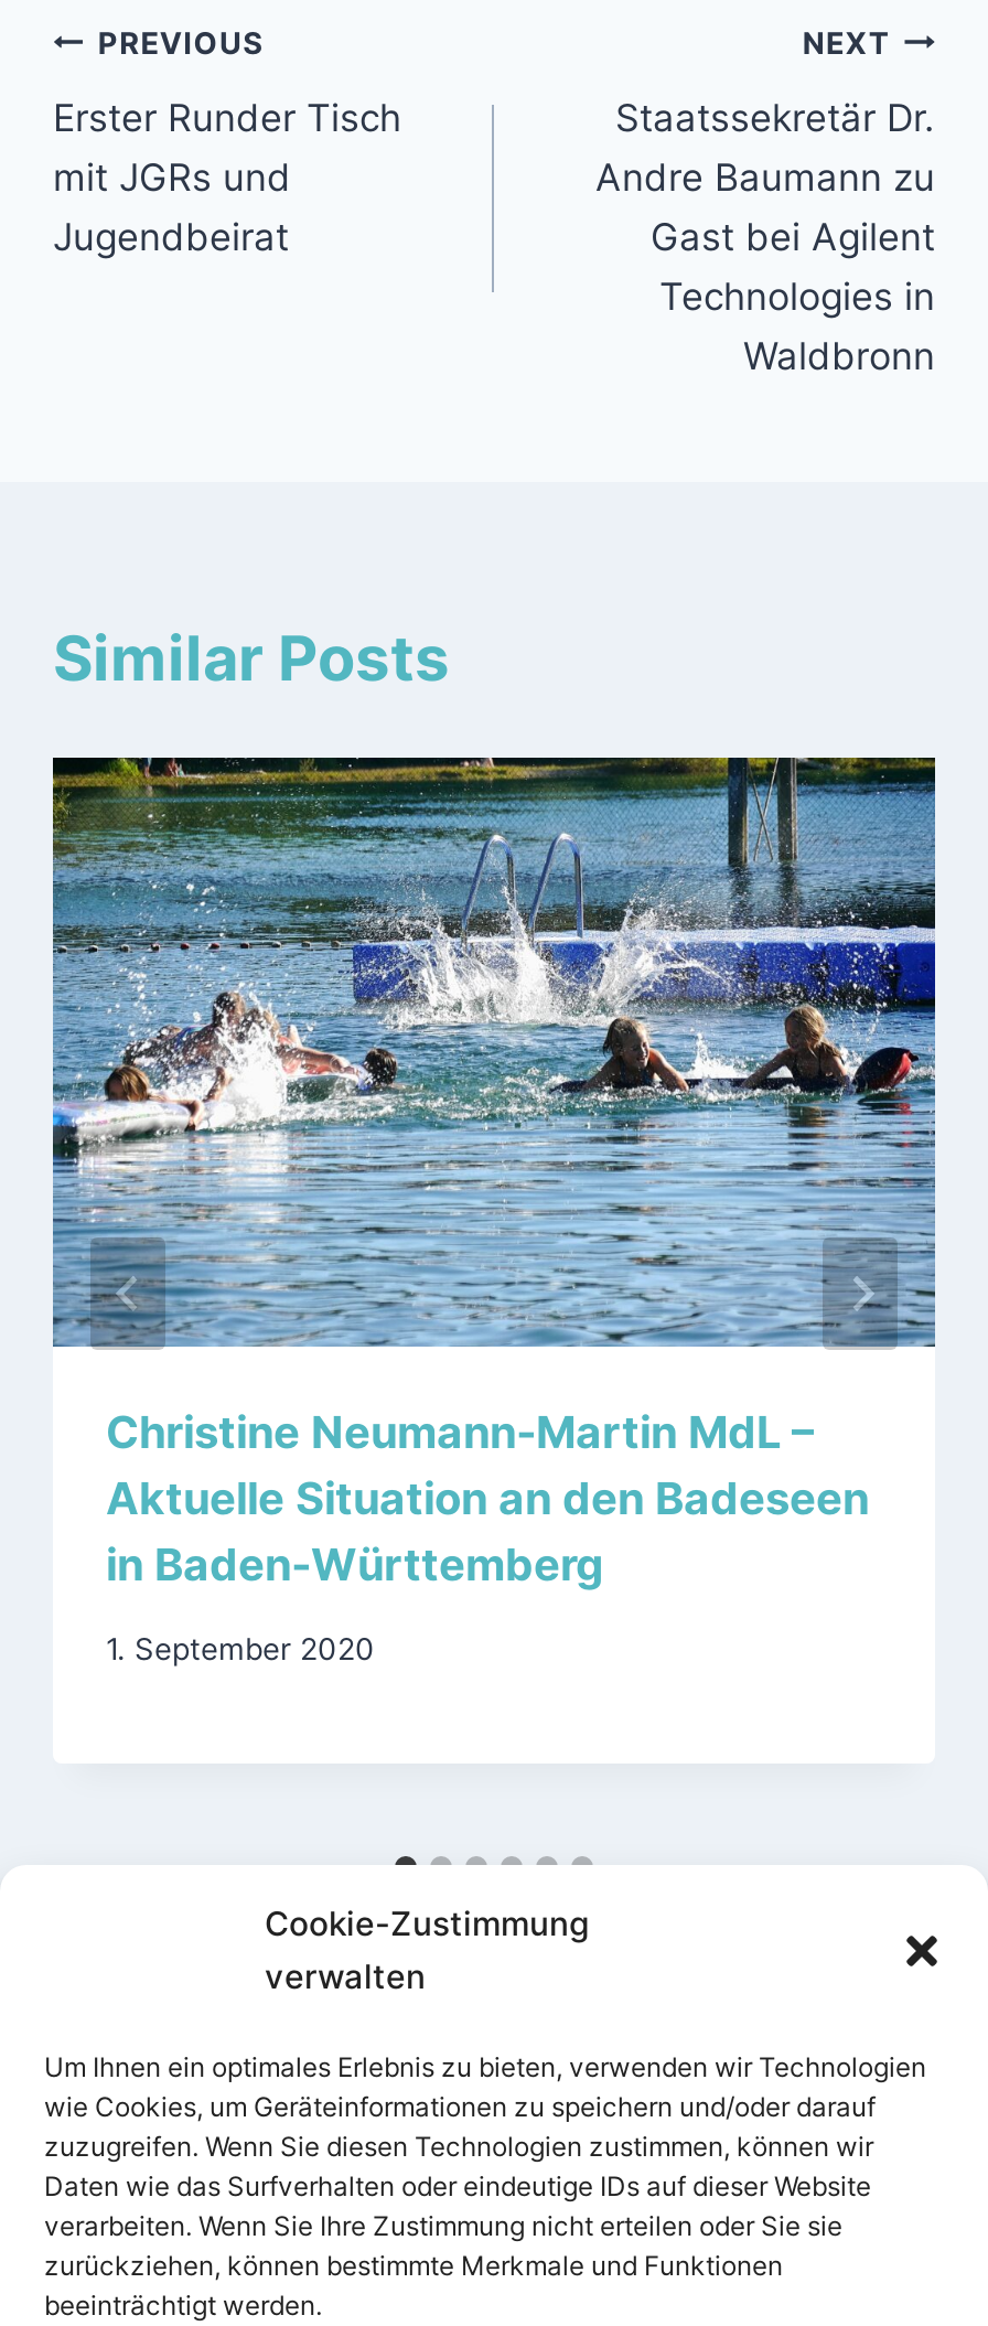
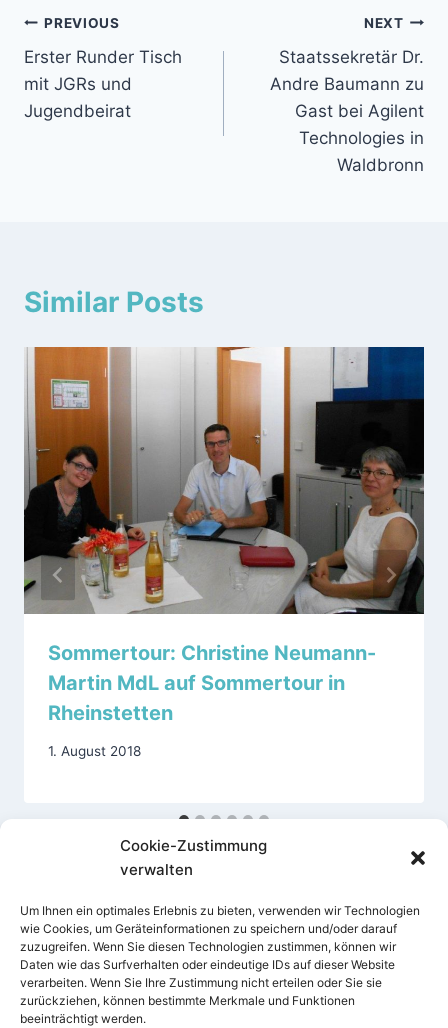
- [image]
- Christine Neumann-Martin MdL –
- Aktuelle Situation an den Badeseen
- in Baden-Württemberg
+ [image]
+ Sommertour: Christine Neumann-
+ Martin MdL auf Sommertour in
+ Rheinstetten

- 1. September 2020
+ 1. August 2018
